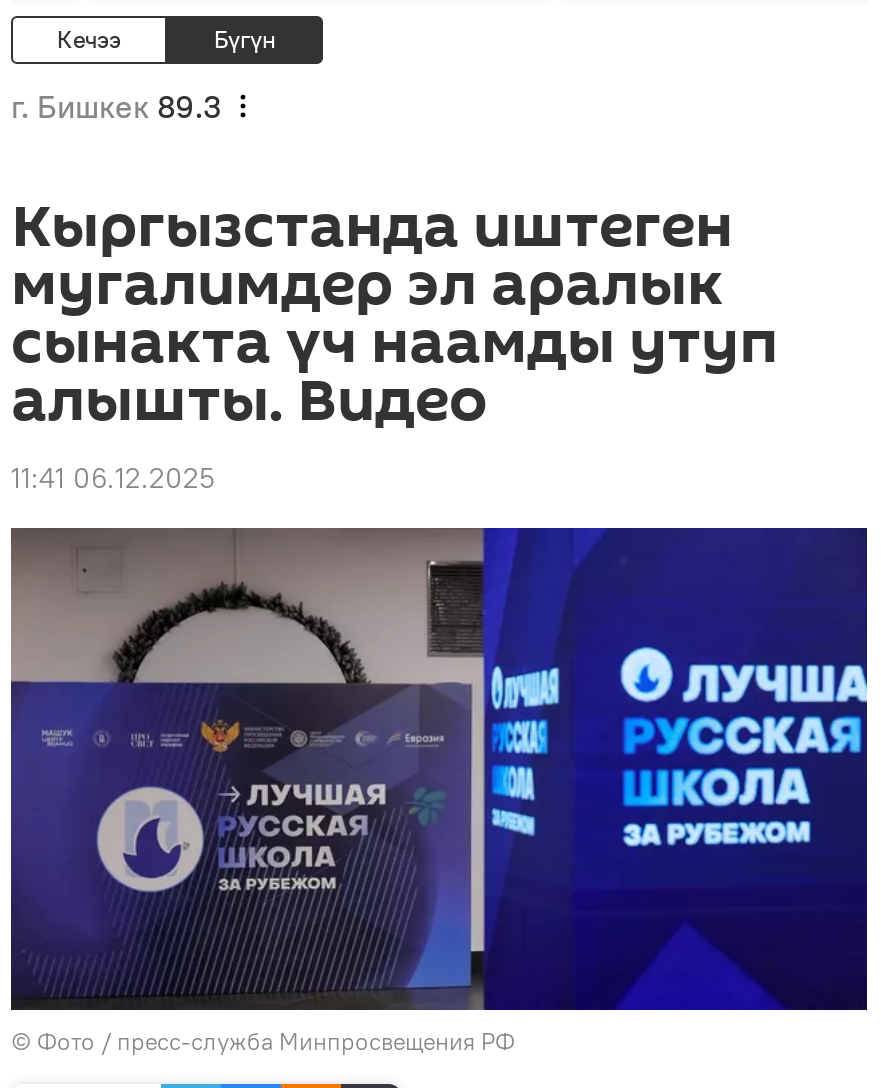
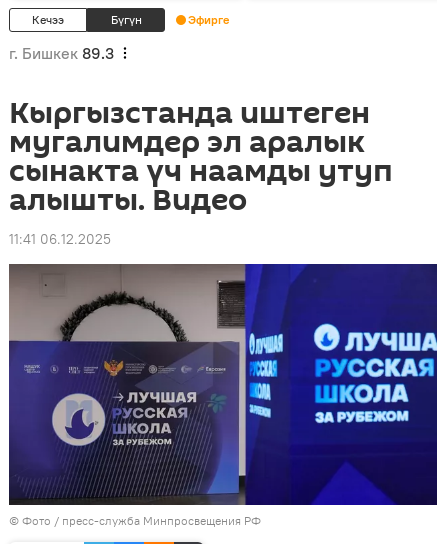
+ Эфирге
